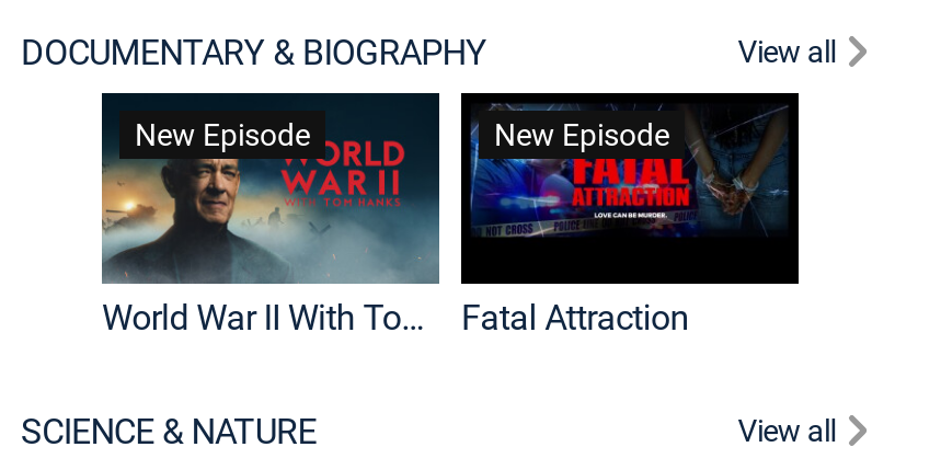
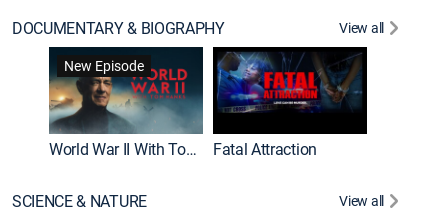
- New Episode
